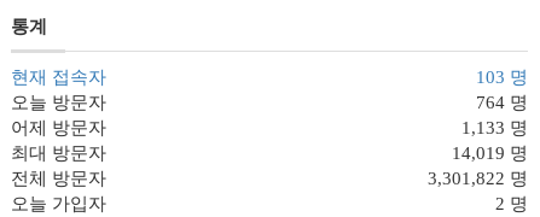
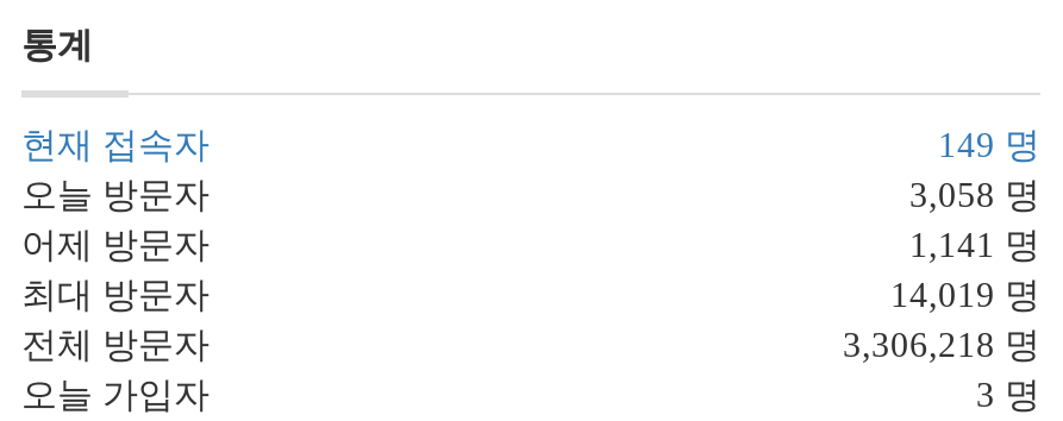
- 103 명
+ 149 명

- 764 명
+ 3,058 명

- 1,133 명
+ 1,141 명

- 3,301,822 명
+ 3,306,218 명

- 2 명
+ 3 명
